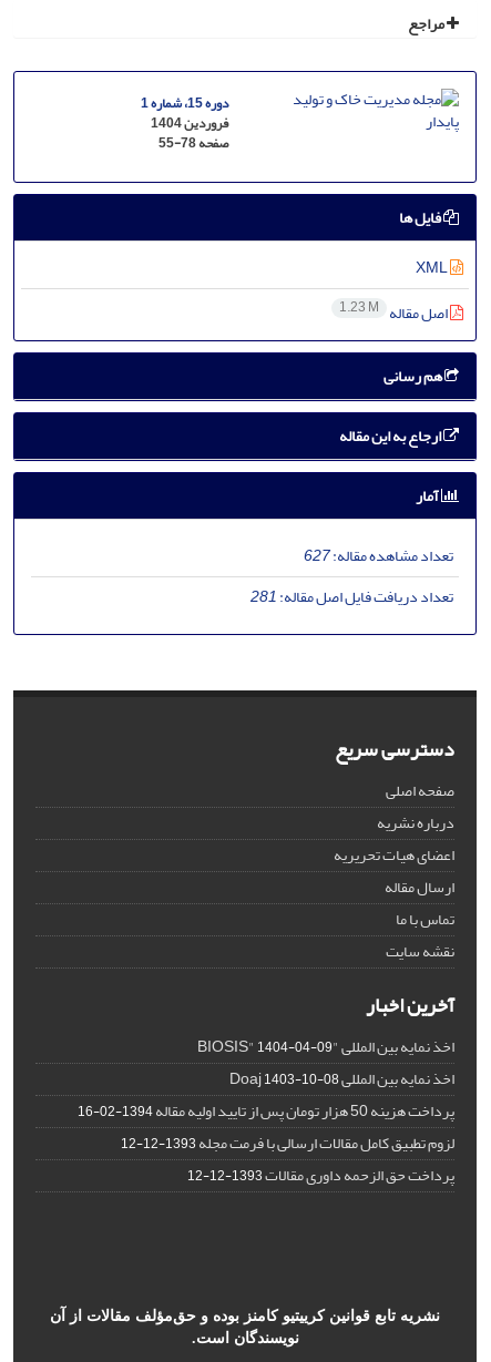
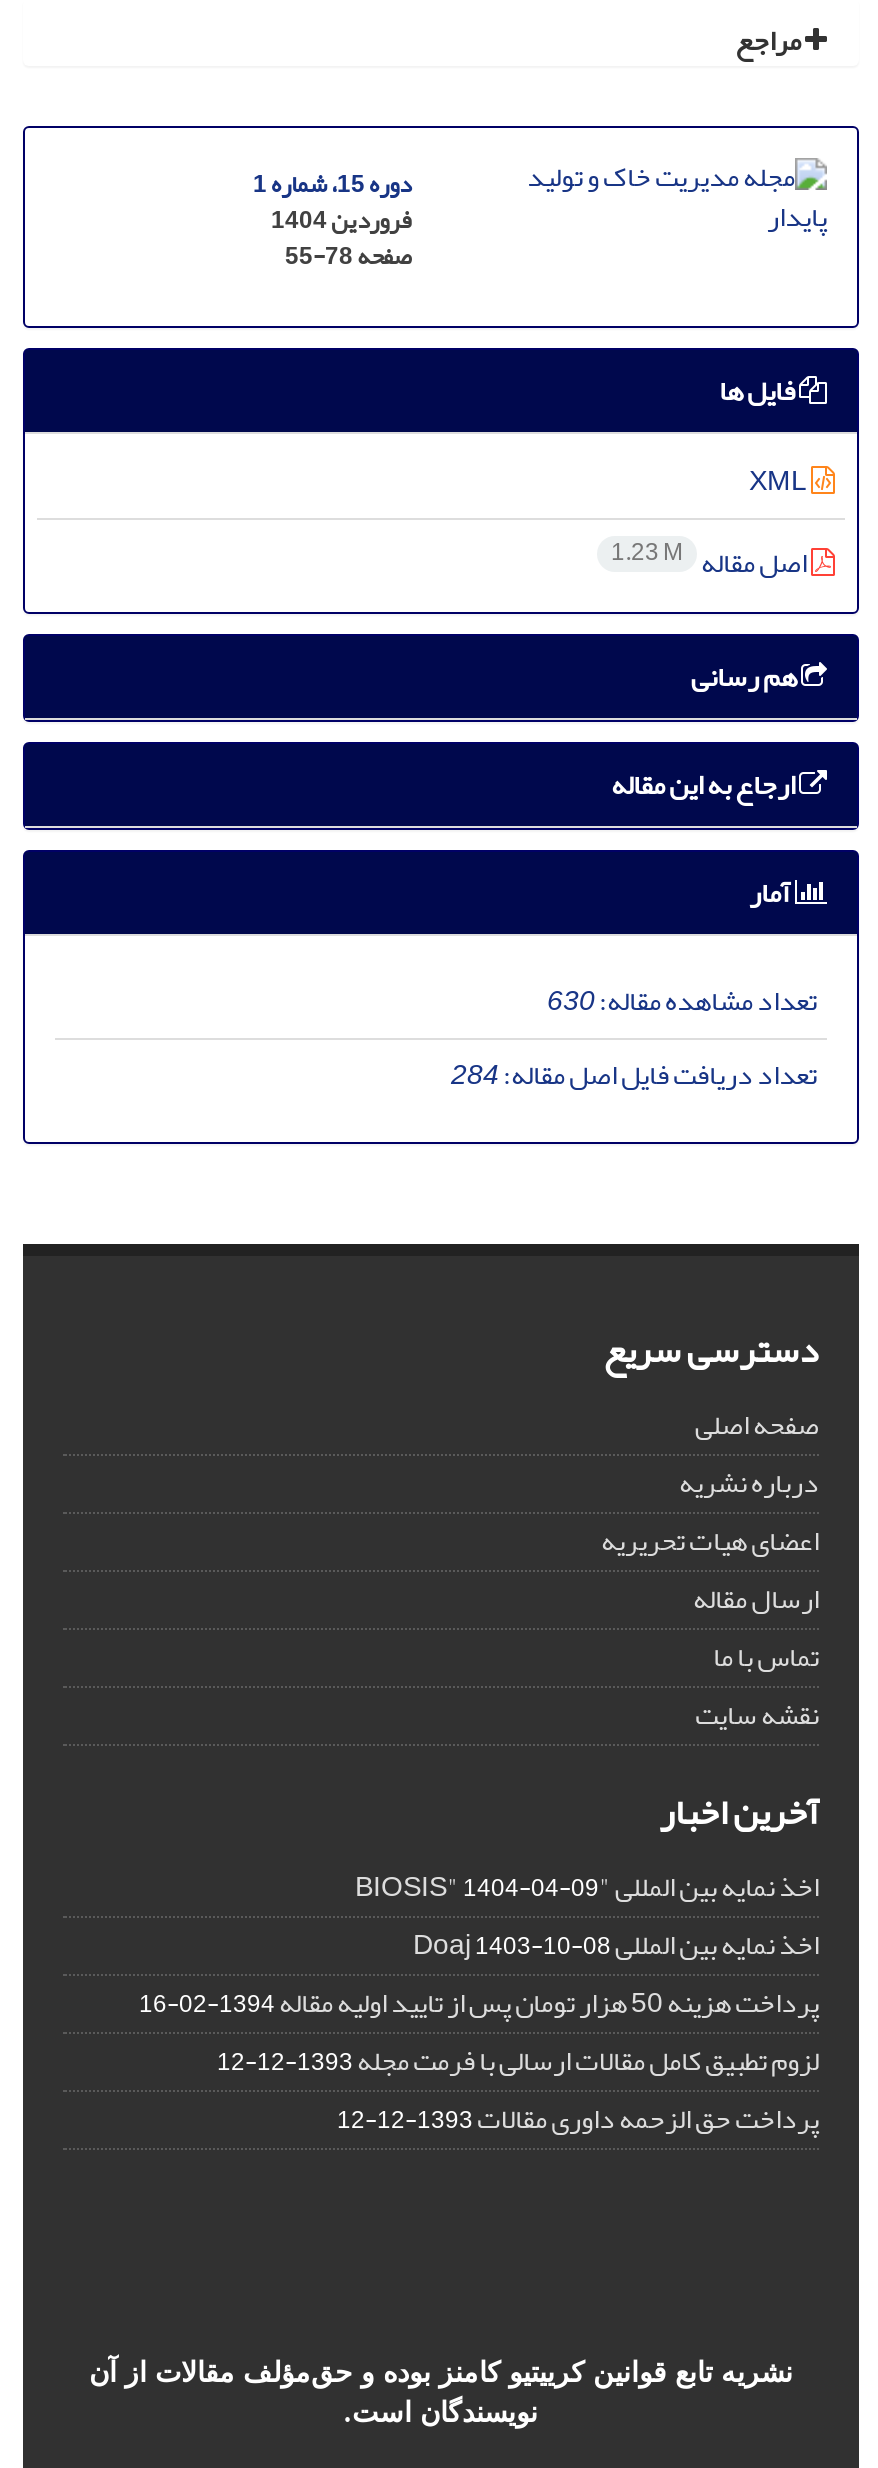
- تعداد مشاهده مقاله:627
+ تعداد مشاهده مقاله:630

- تعداد دریافت فایل اصل مقاله:281
+ تعداد دریافت فایل اصل مقاله:284
